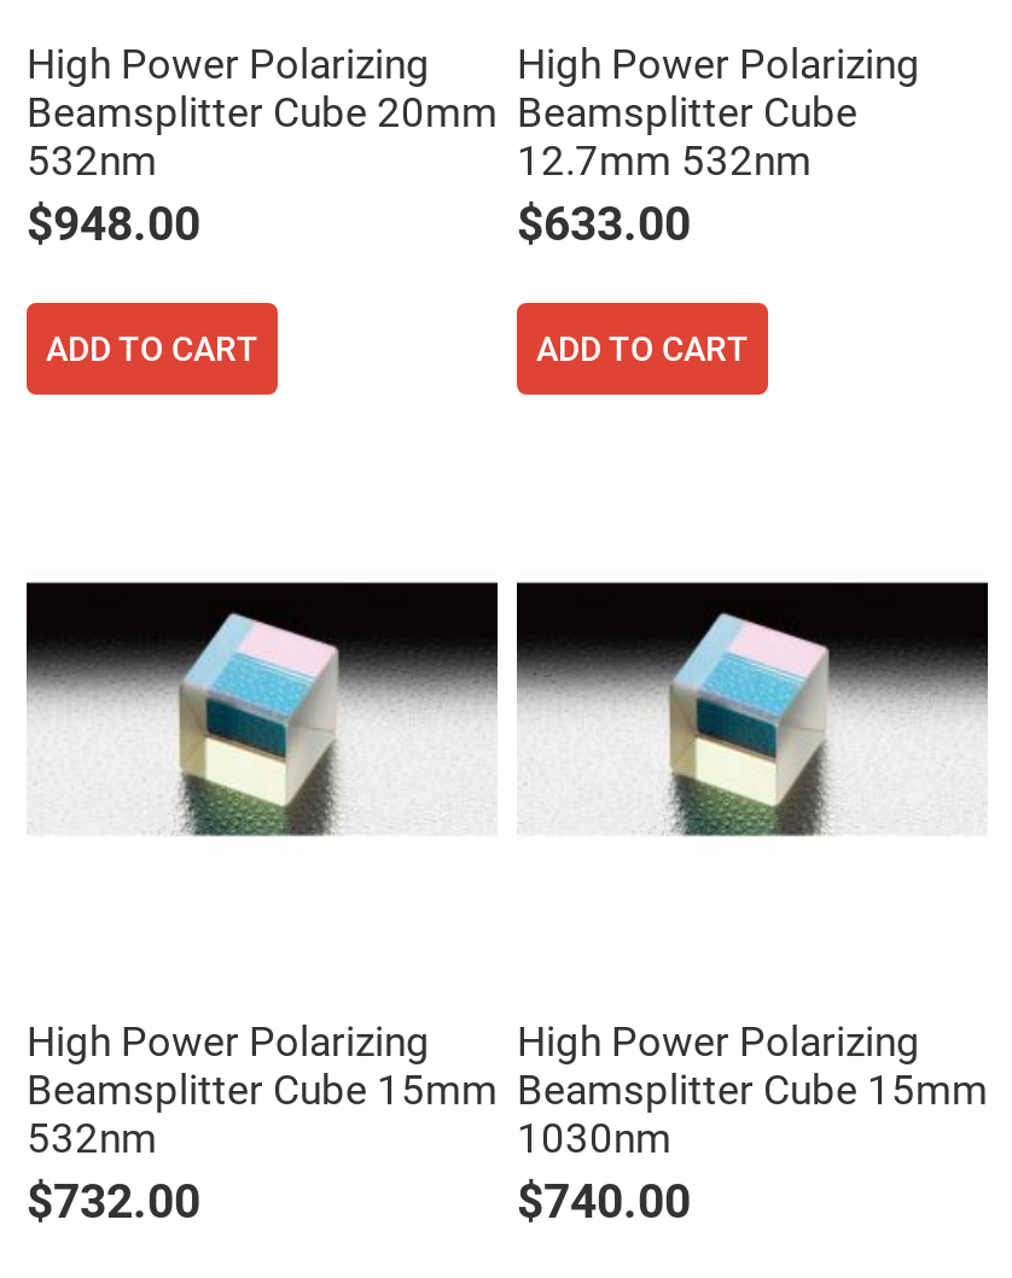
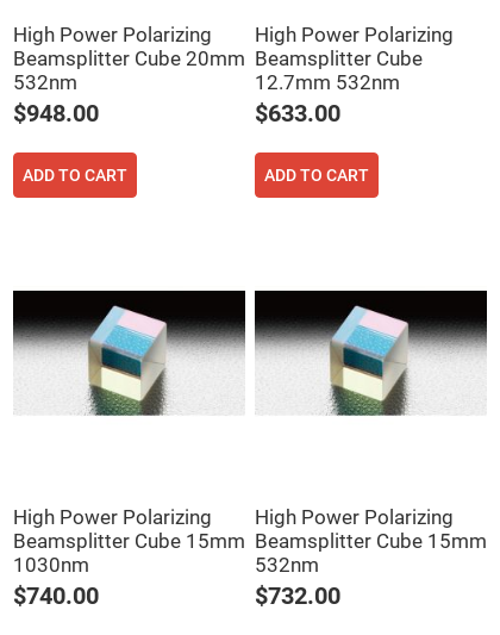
- 532nm
- $732.00
+ 1030nm
+ $740.00

- 1030nm
- $740.00
+ 532nm
+ $732.00
